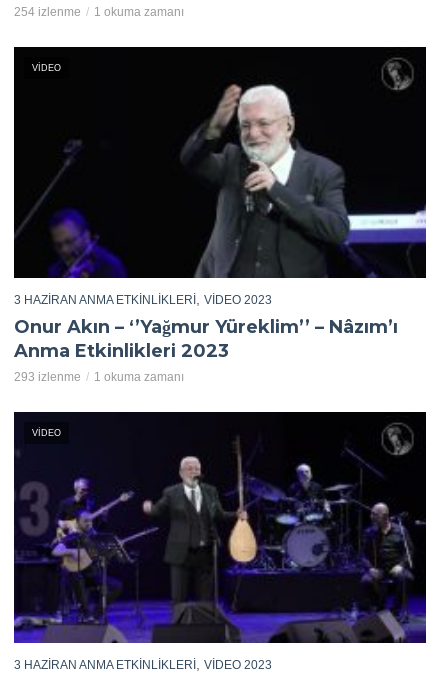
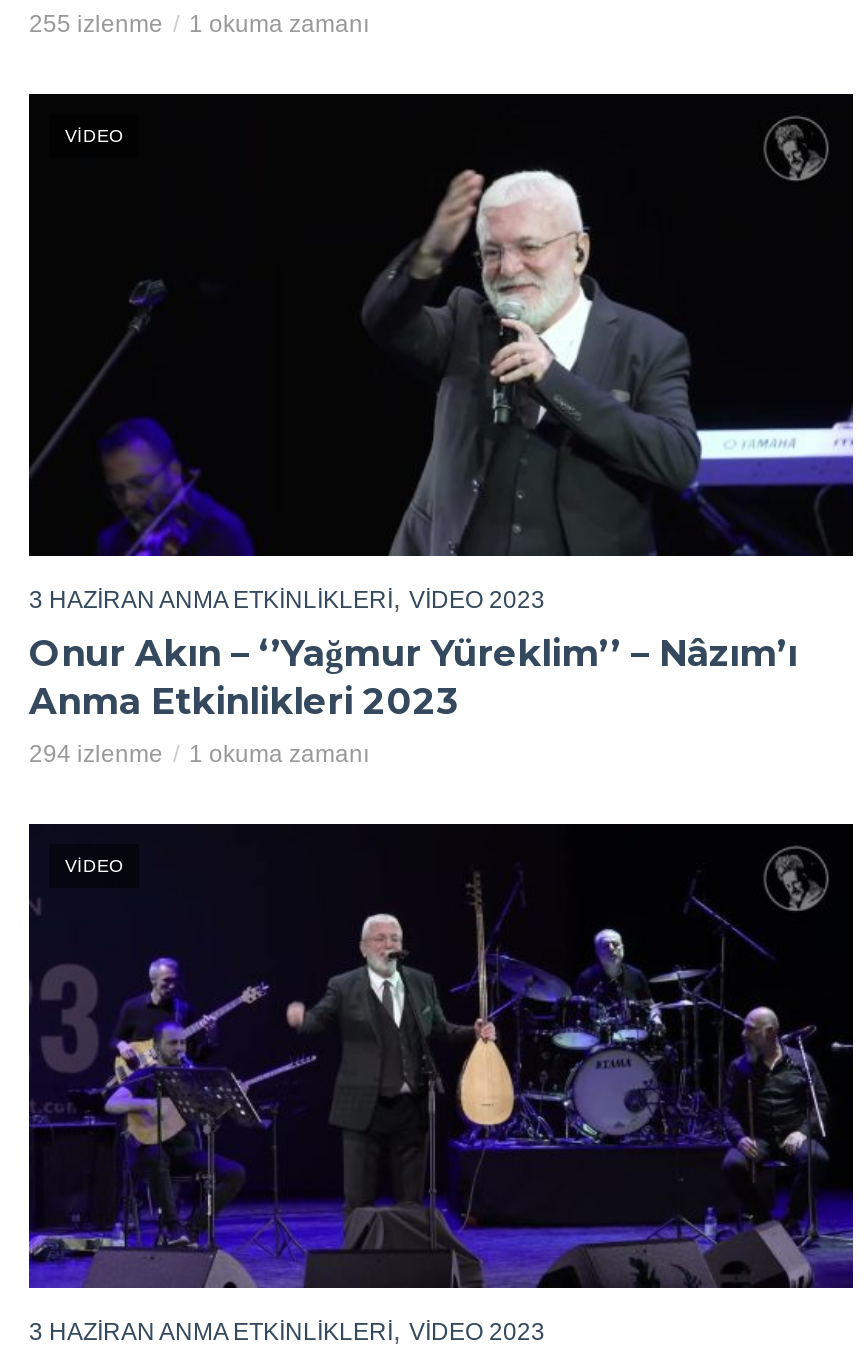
- 254 izlenme 1 okuma zamanı
+ 255 izlenme 1 okuma zamanı

- 293 izlenme 1 okuma zamanı
+ 294 izlenme 1 okuma zamanı
